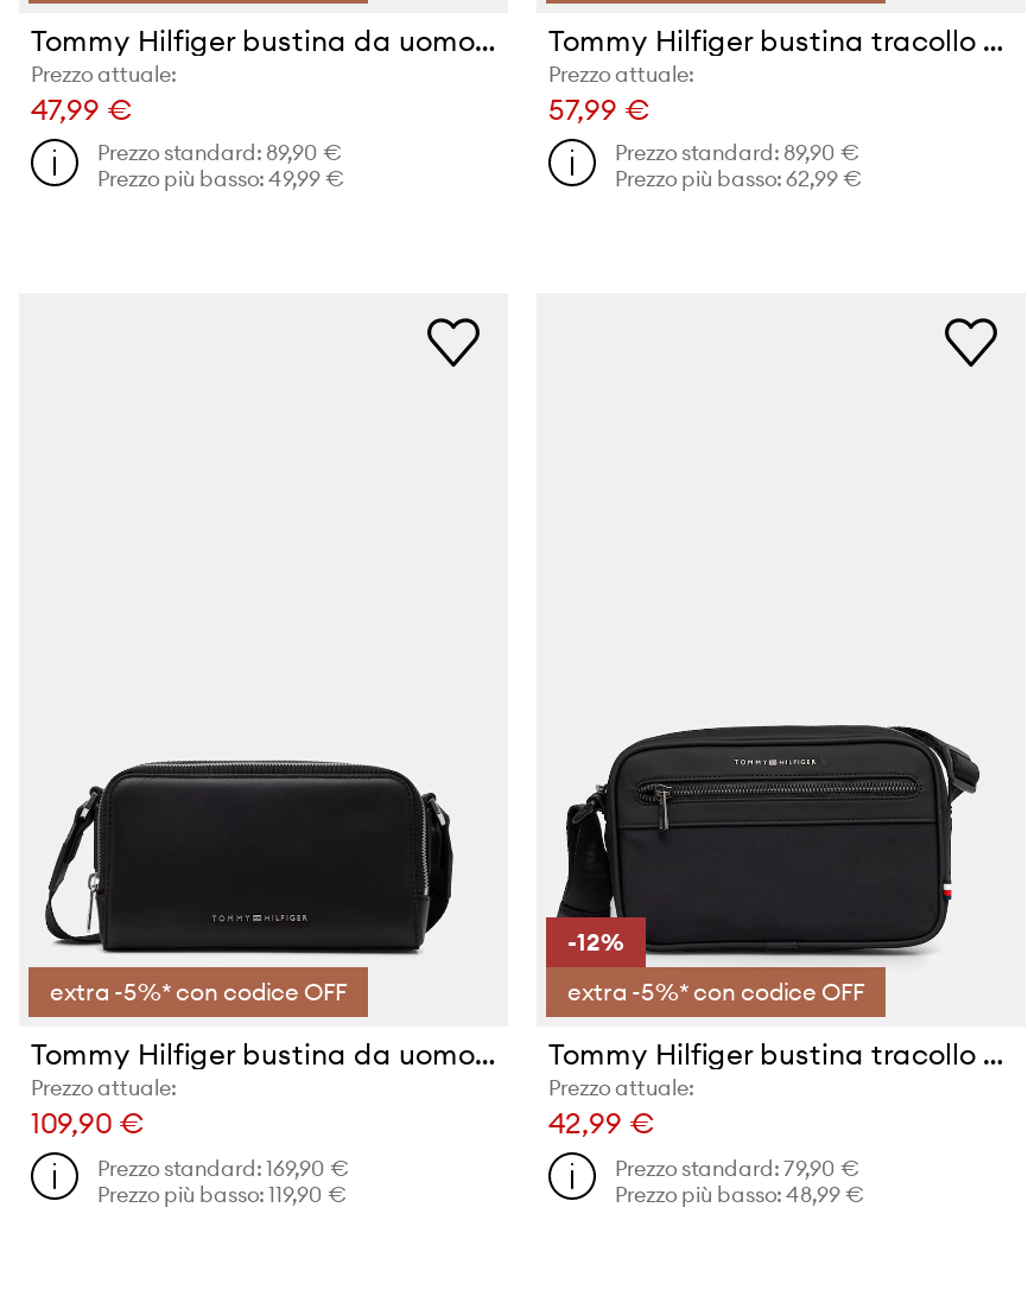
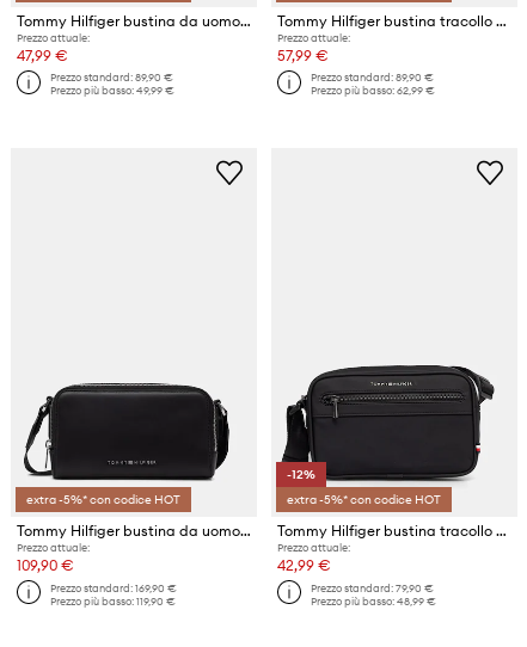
- extra -5%* con codice OFF
+ extra -5%* con codice HOT

- extra -5%* con codice OFF
+ extra -5%* con codice HOT
